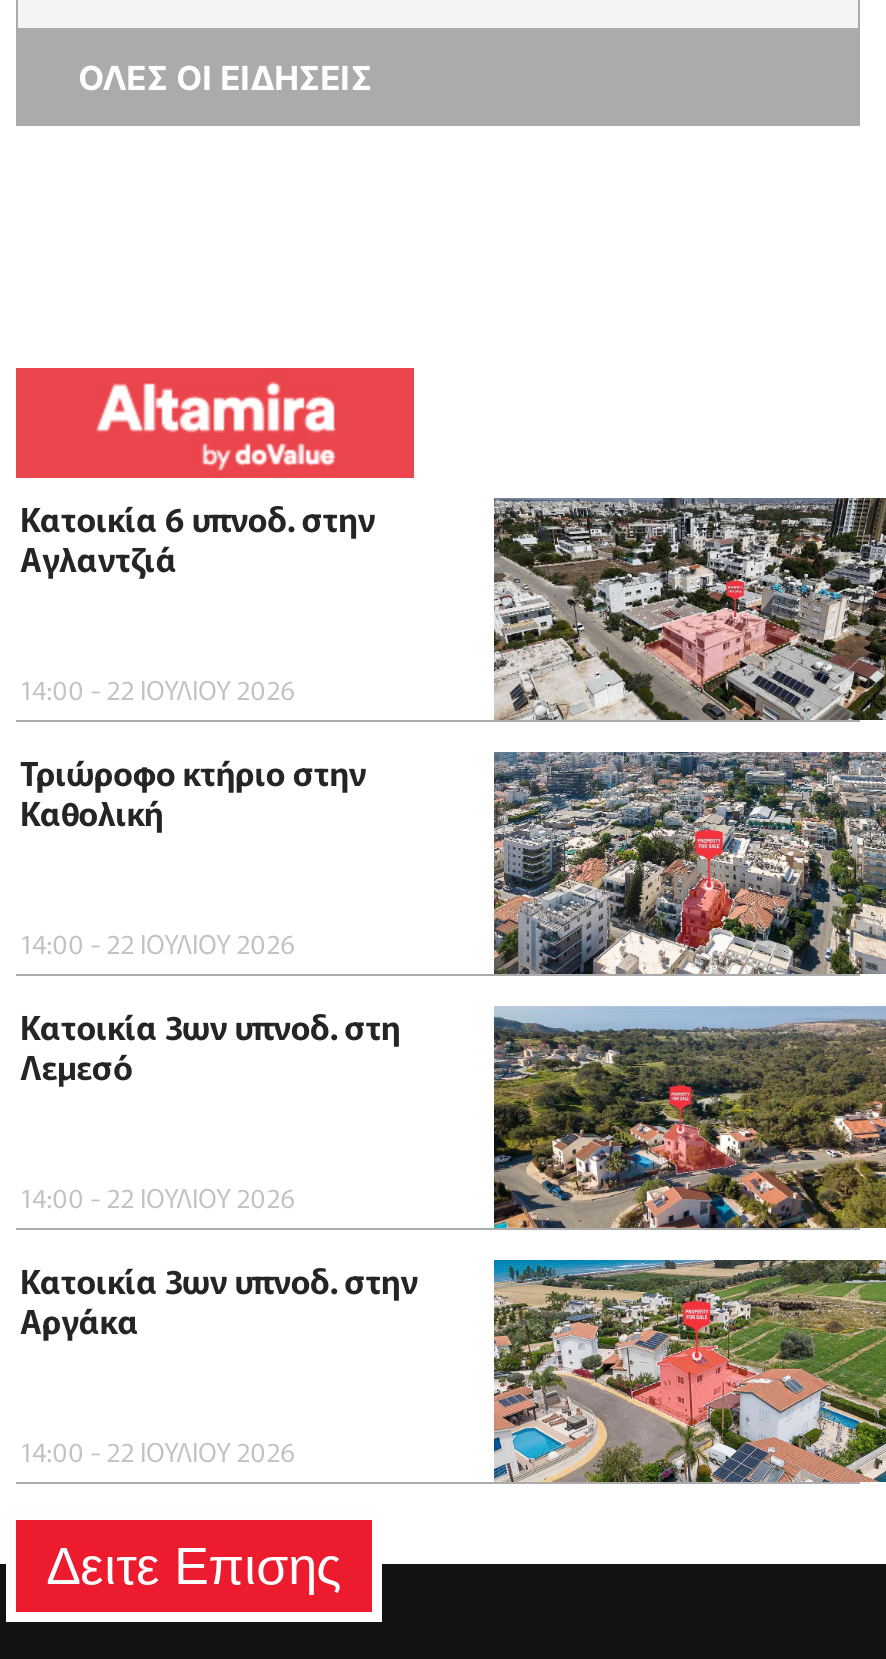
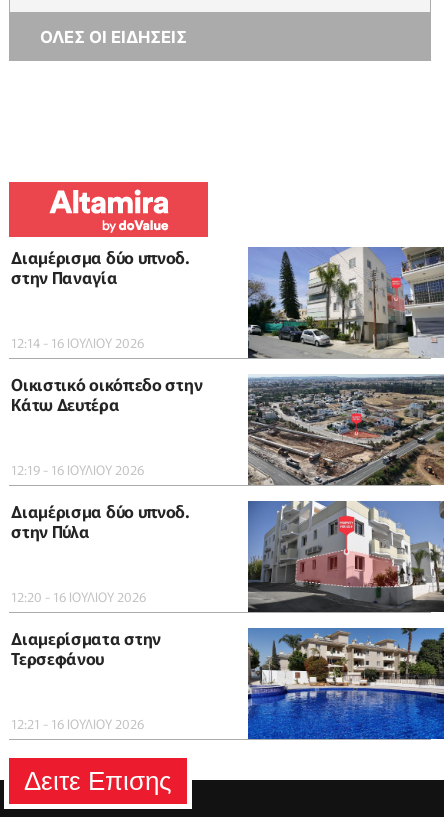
- Κατοικία 6 υπνοδ. στην
- Αγλαντζιά
+ Διαμέρισμα δύο υπνοδ.
+ στην Παναγία

- [image]
+ [image]

- 14:00 - 22 ΙΟΥΛΙΟΥ 2026
+ 12:14 - 16 ΙΟΥΛΙΟΥ 2026

- Τριώροφο κτήριο στην
- Καθολική
+ Οικιστικό οικόπεδο στην
+ Κάτω Δευτέρα

- [image]
+ [image]

- 14:00 - 22 ΙΟΥΛΙΟΥ 2026
+ 12:19 - 16 ΙΟΥΛΙΟΥ 2026

- Κατοικία 3ων υπνοδ. στη
- Λεμεσό
+ Διαμέρισμα δύο υπνοδ.
+ στην Πύλα

- [image]
+ [image]

- 14:00 - 22 ΙΟΥΛΙΟΥ 2026
+ 12:20 - 16 ΙΟΥΛΙΟΥ 2026

- Κατοικία 3ων υπνοδ. στην
- Αργάκα
+ Διαμερίσματα στην
+ Τερσεφάνου

- [image]
+ [image]

- 14:00 - 22 ΙΟΥΛΙΟΥ 2026
+ 12:21 - 16 ΙΟΥΛΙΟΥ 2026
